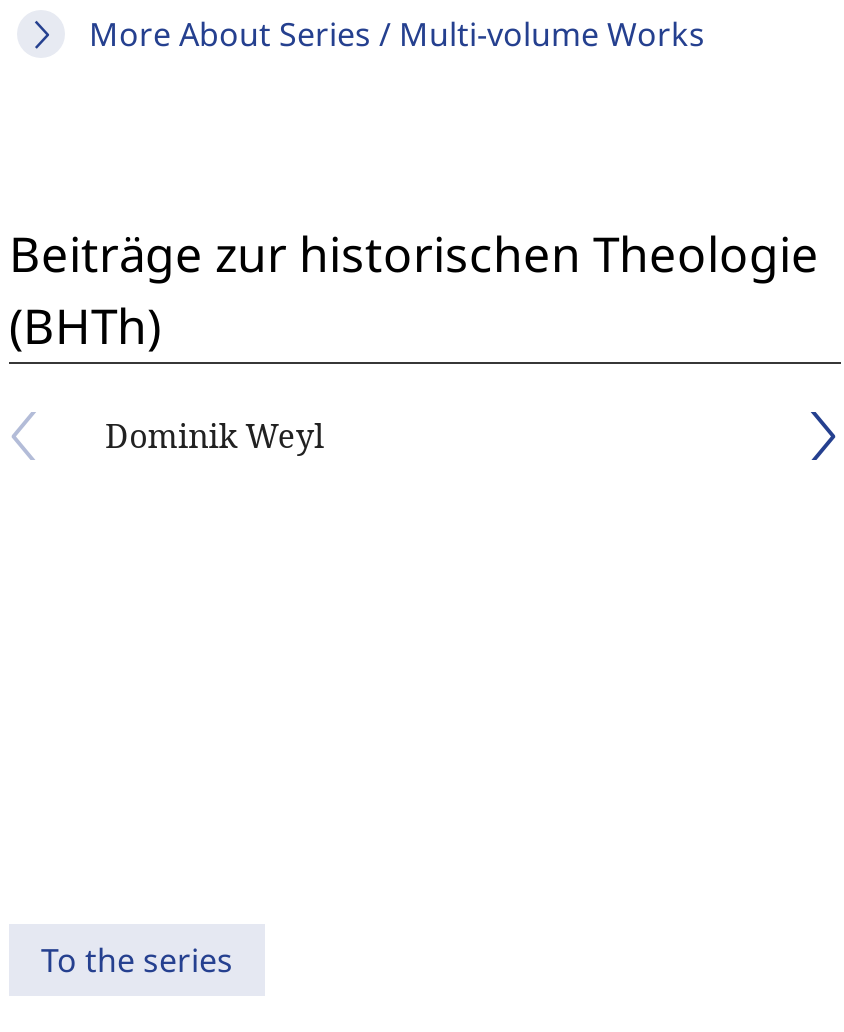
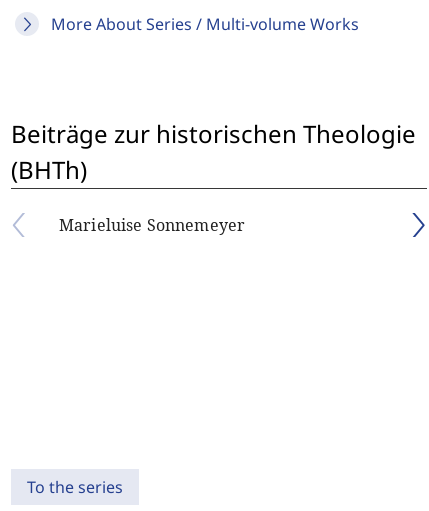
- Dominik Weyl
+ Marieluise Sonnemeyer
